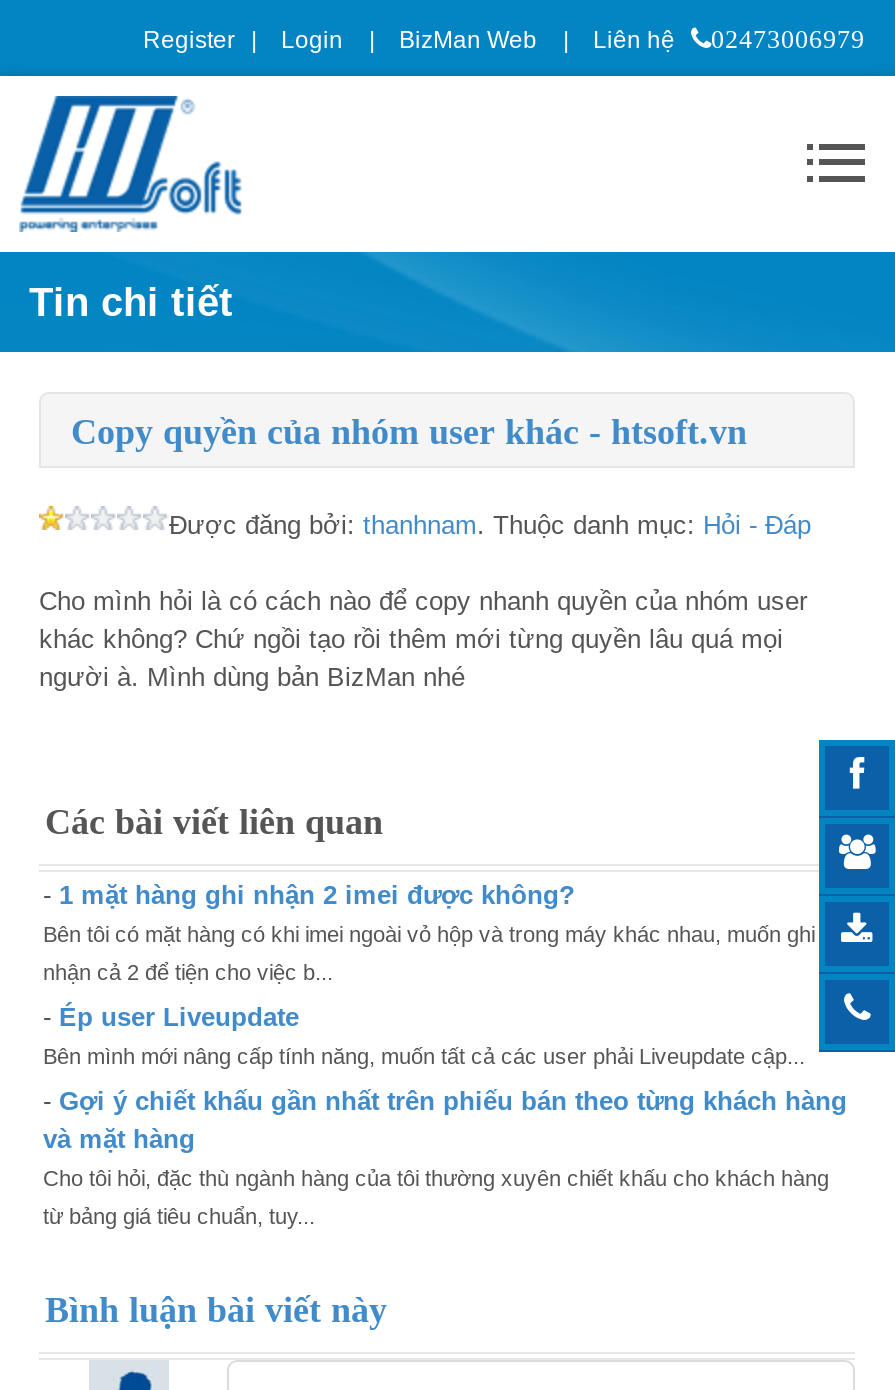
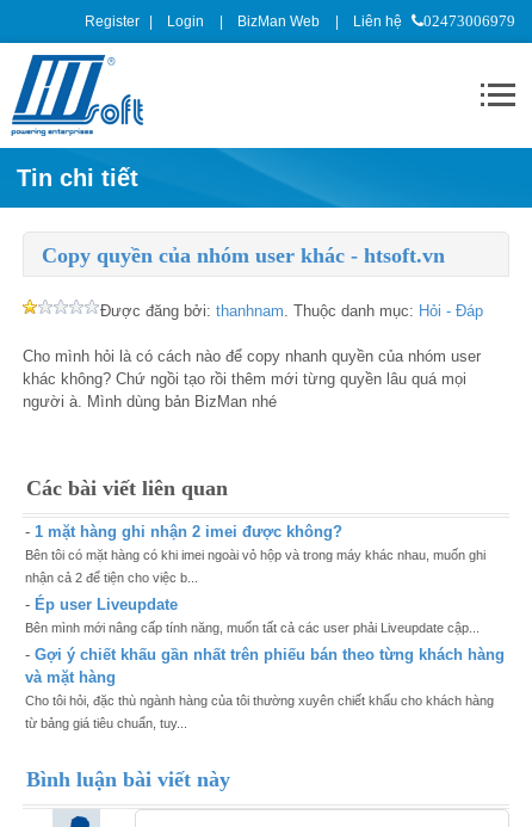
- [image]
